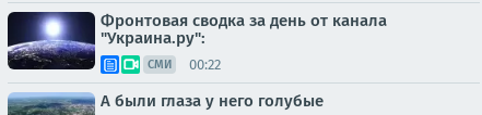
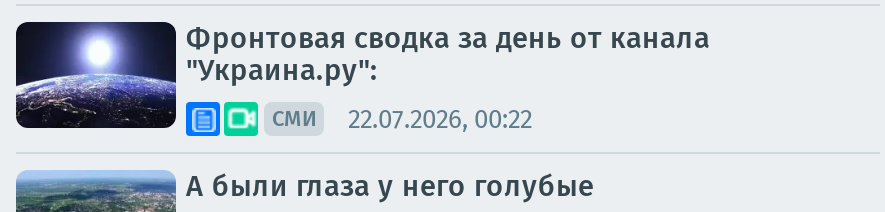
- СМИ 00:22
+ СМИ 22.07.2026, 00:22
